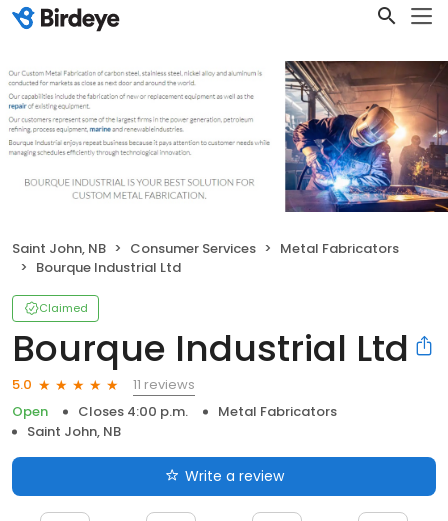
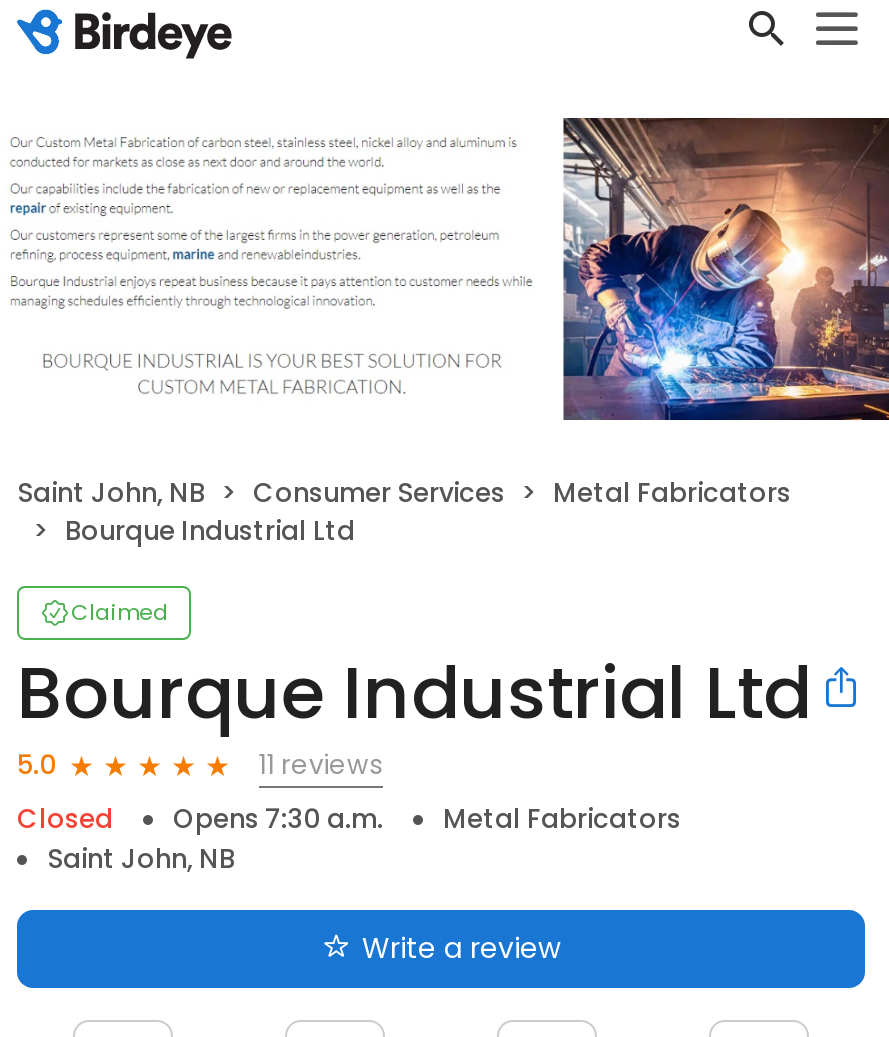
- Open
- Closes 4:00 p.m.
+ Closed
+ Opens 7:30 a.m.
